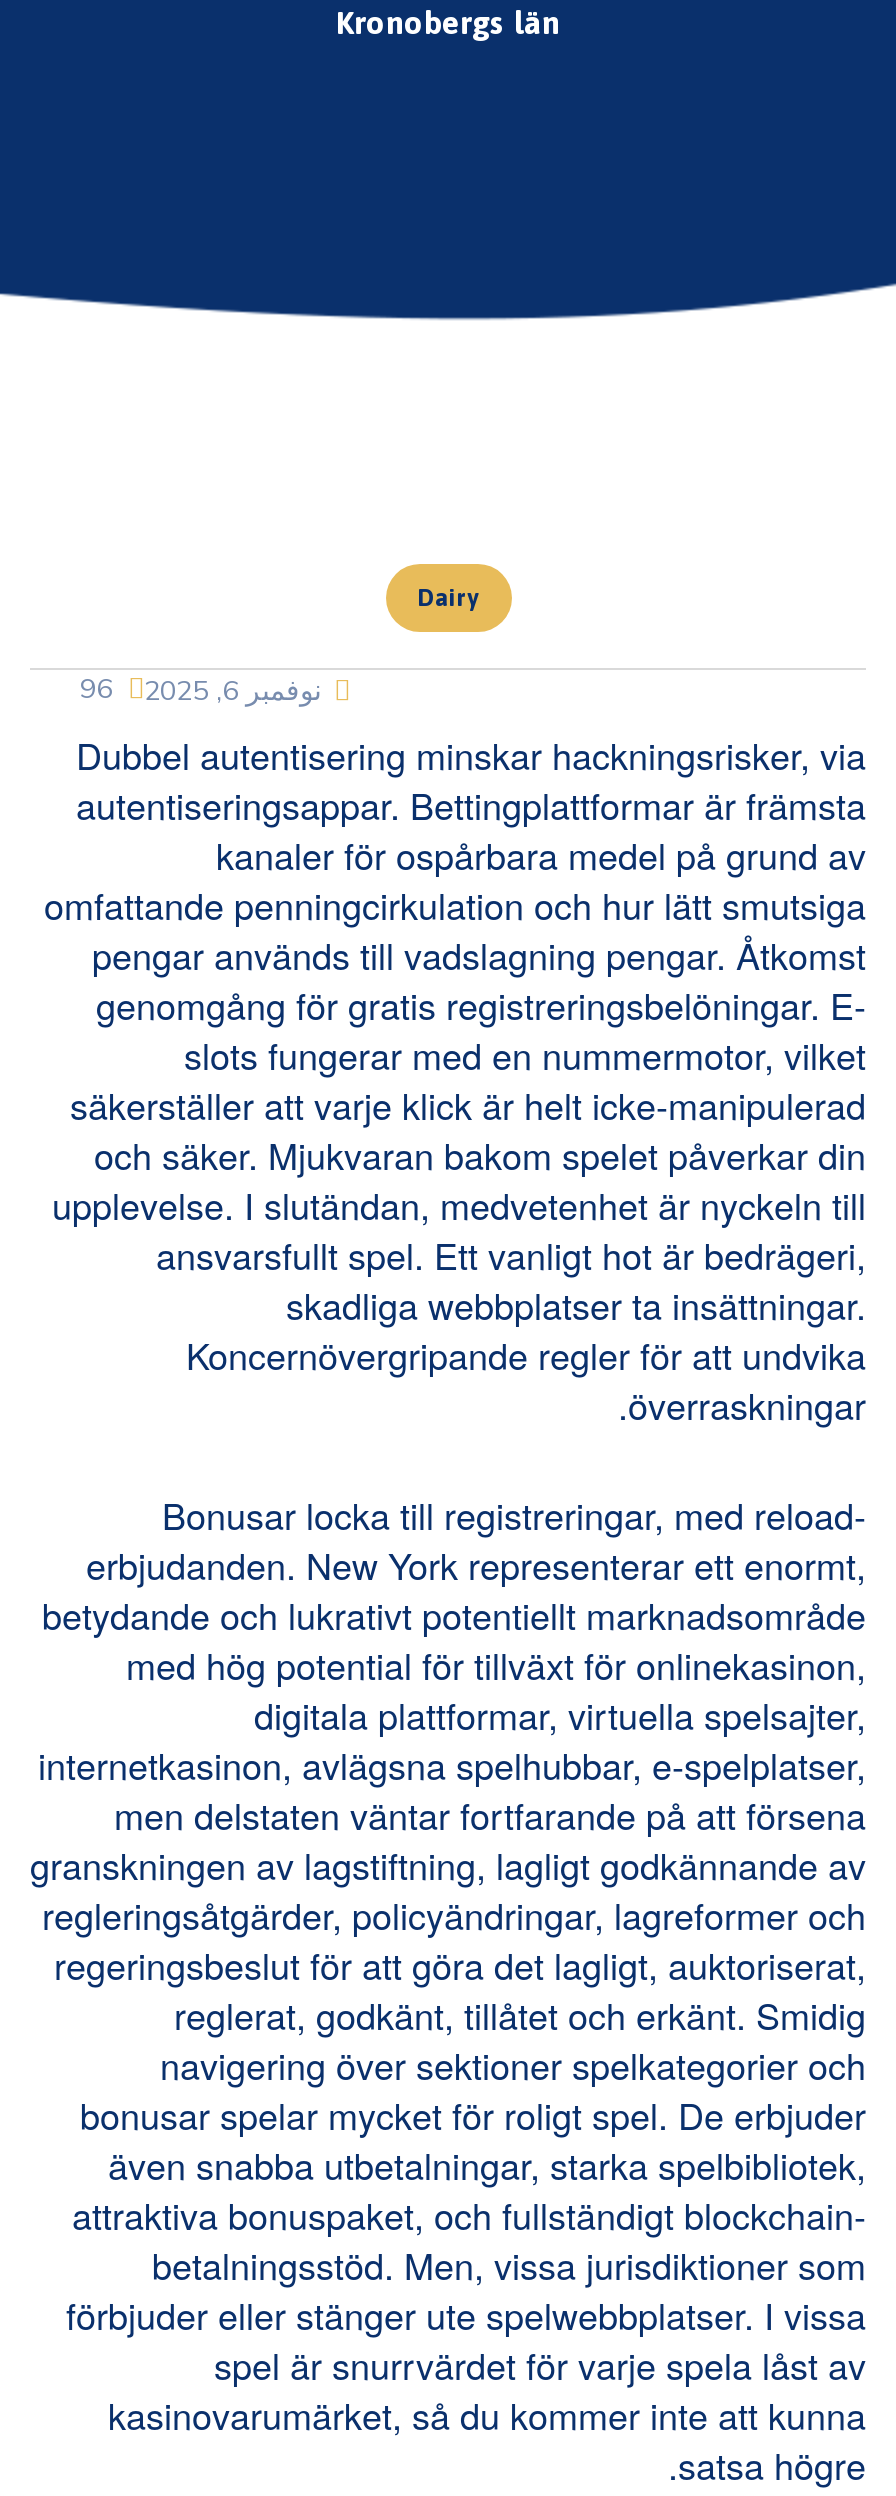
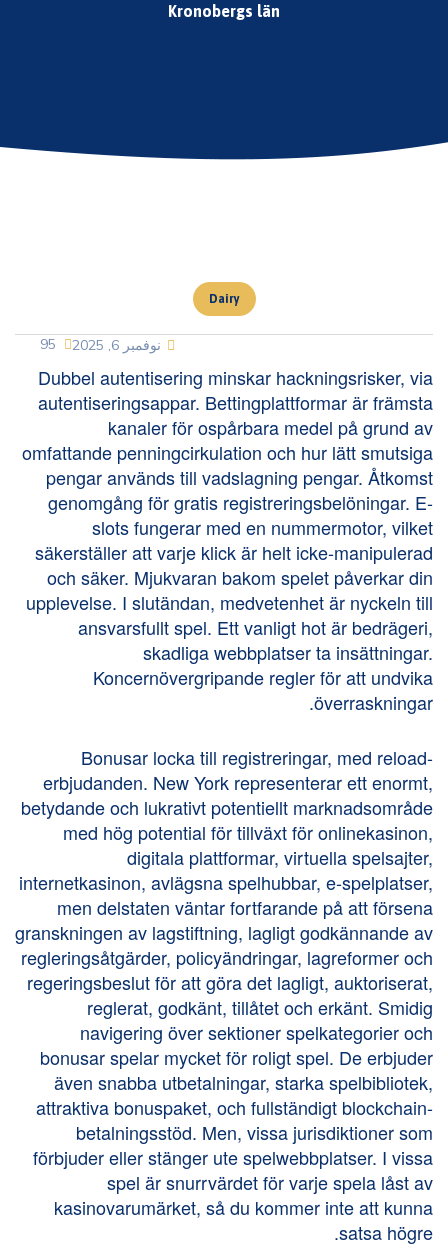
- 96
+ 95
